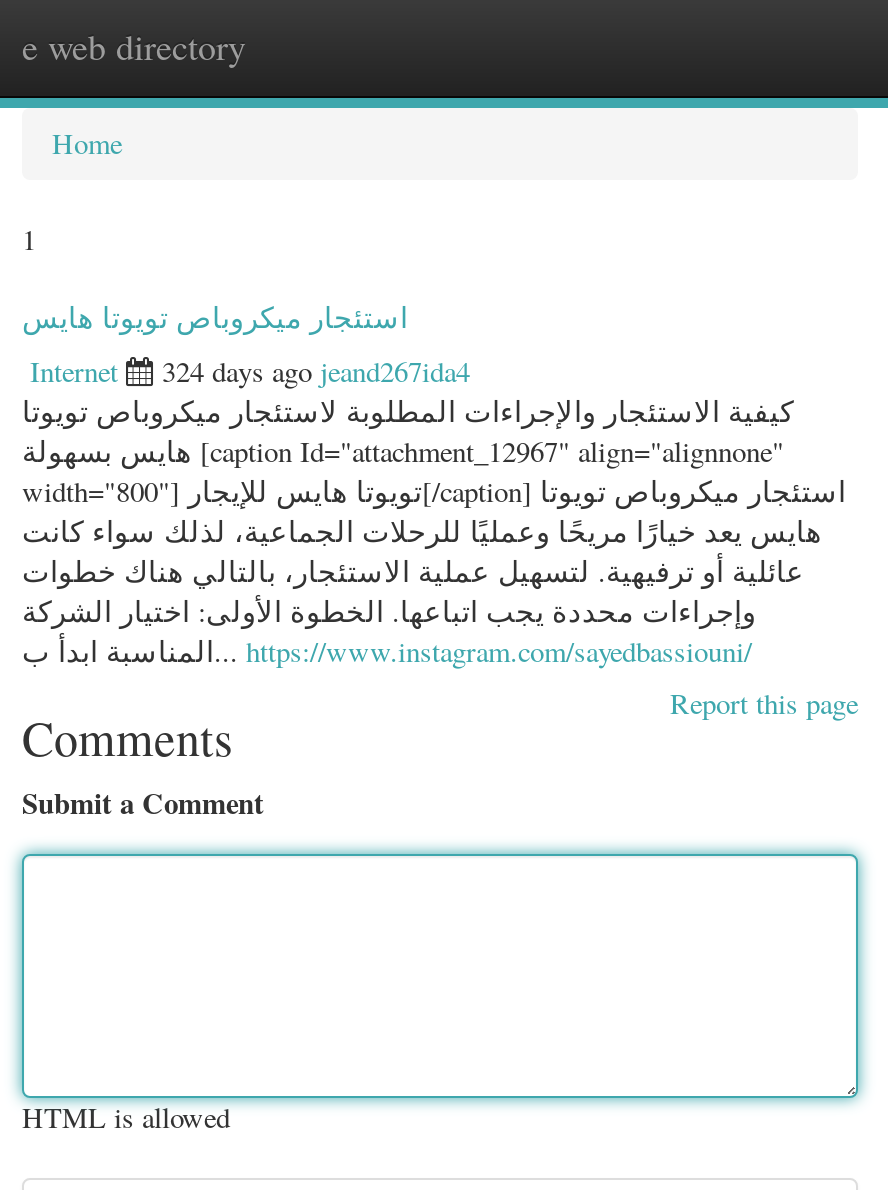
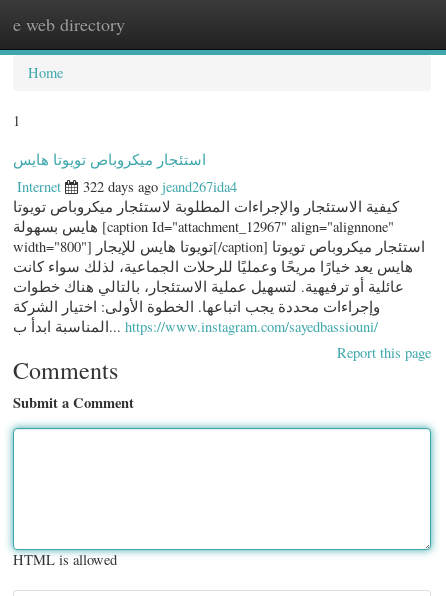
- 324 days ago jeand267ida4
+ 322 days ago jeand267ida4
